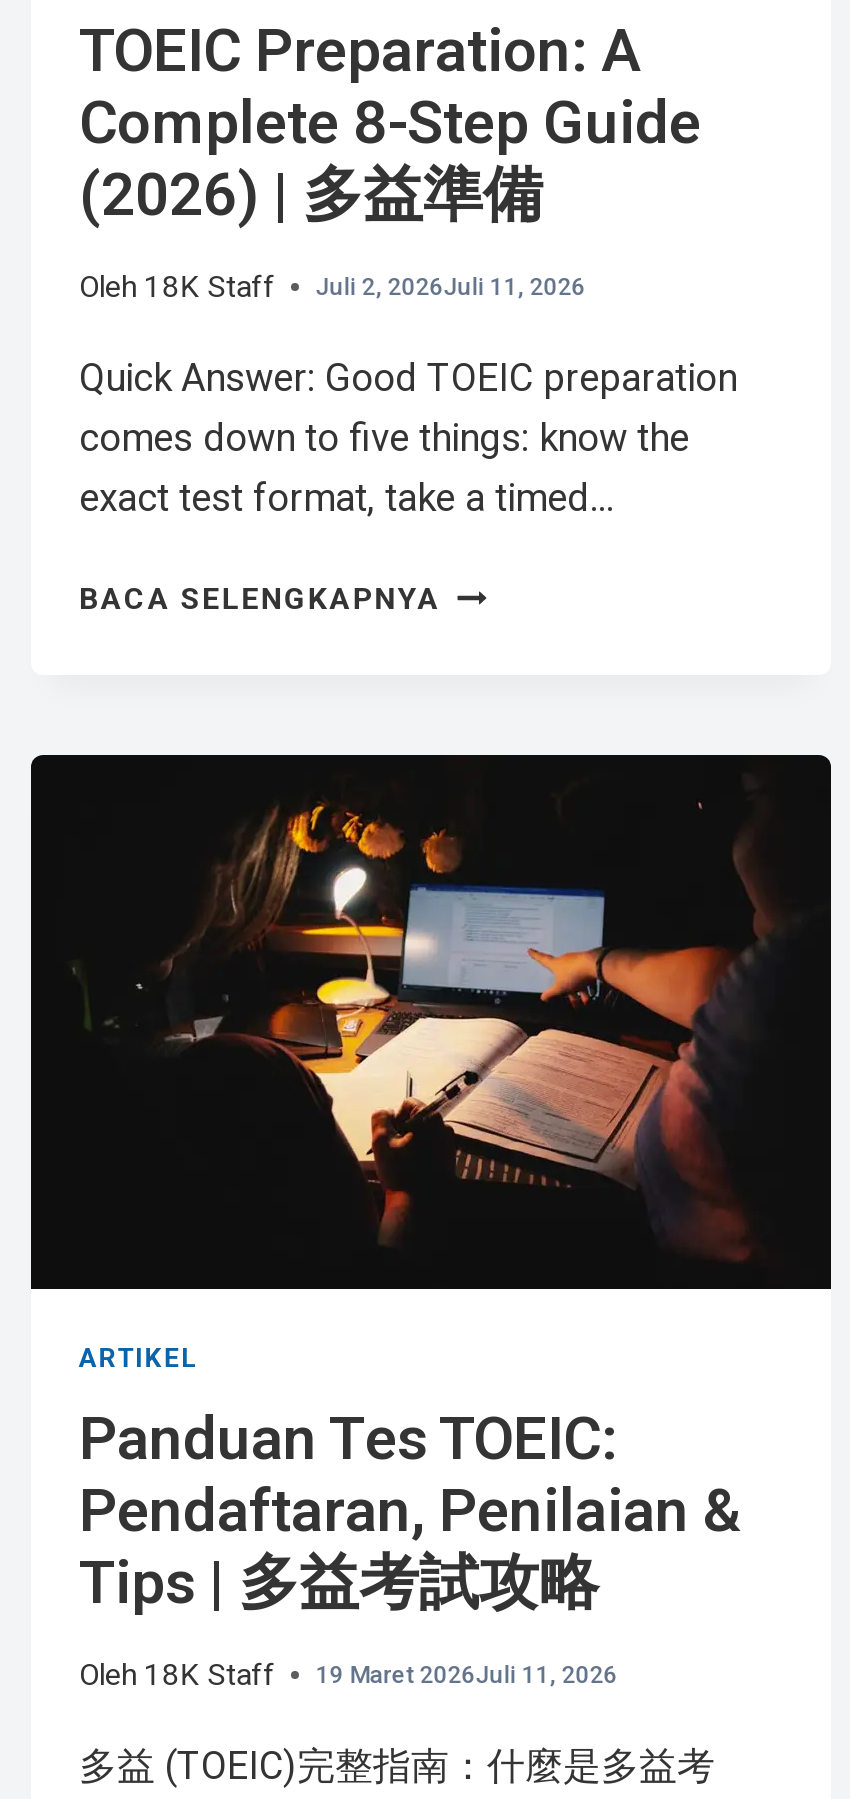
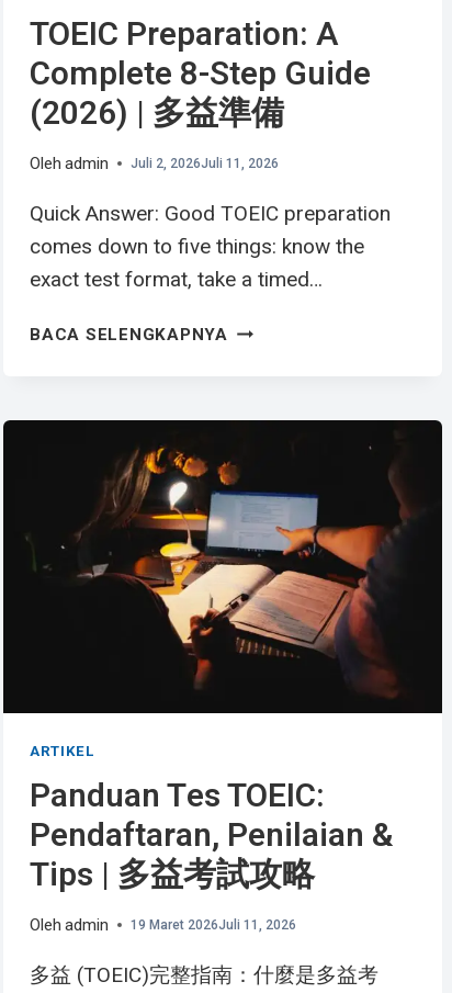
- Oleh 18K Staff
+ Oleh admin

- Oleh 18K Staff
+ Oleh admin
